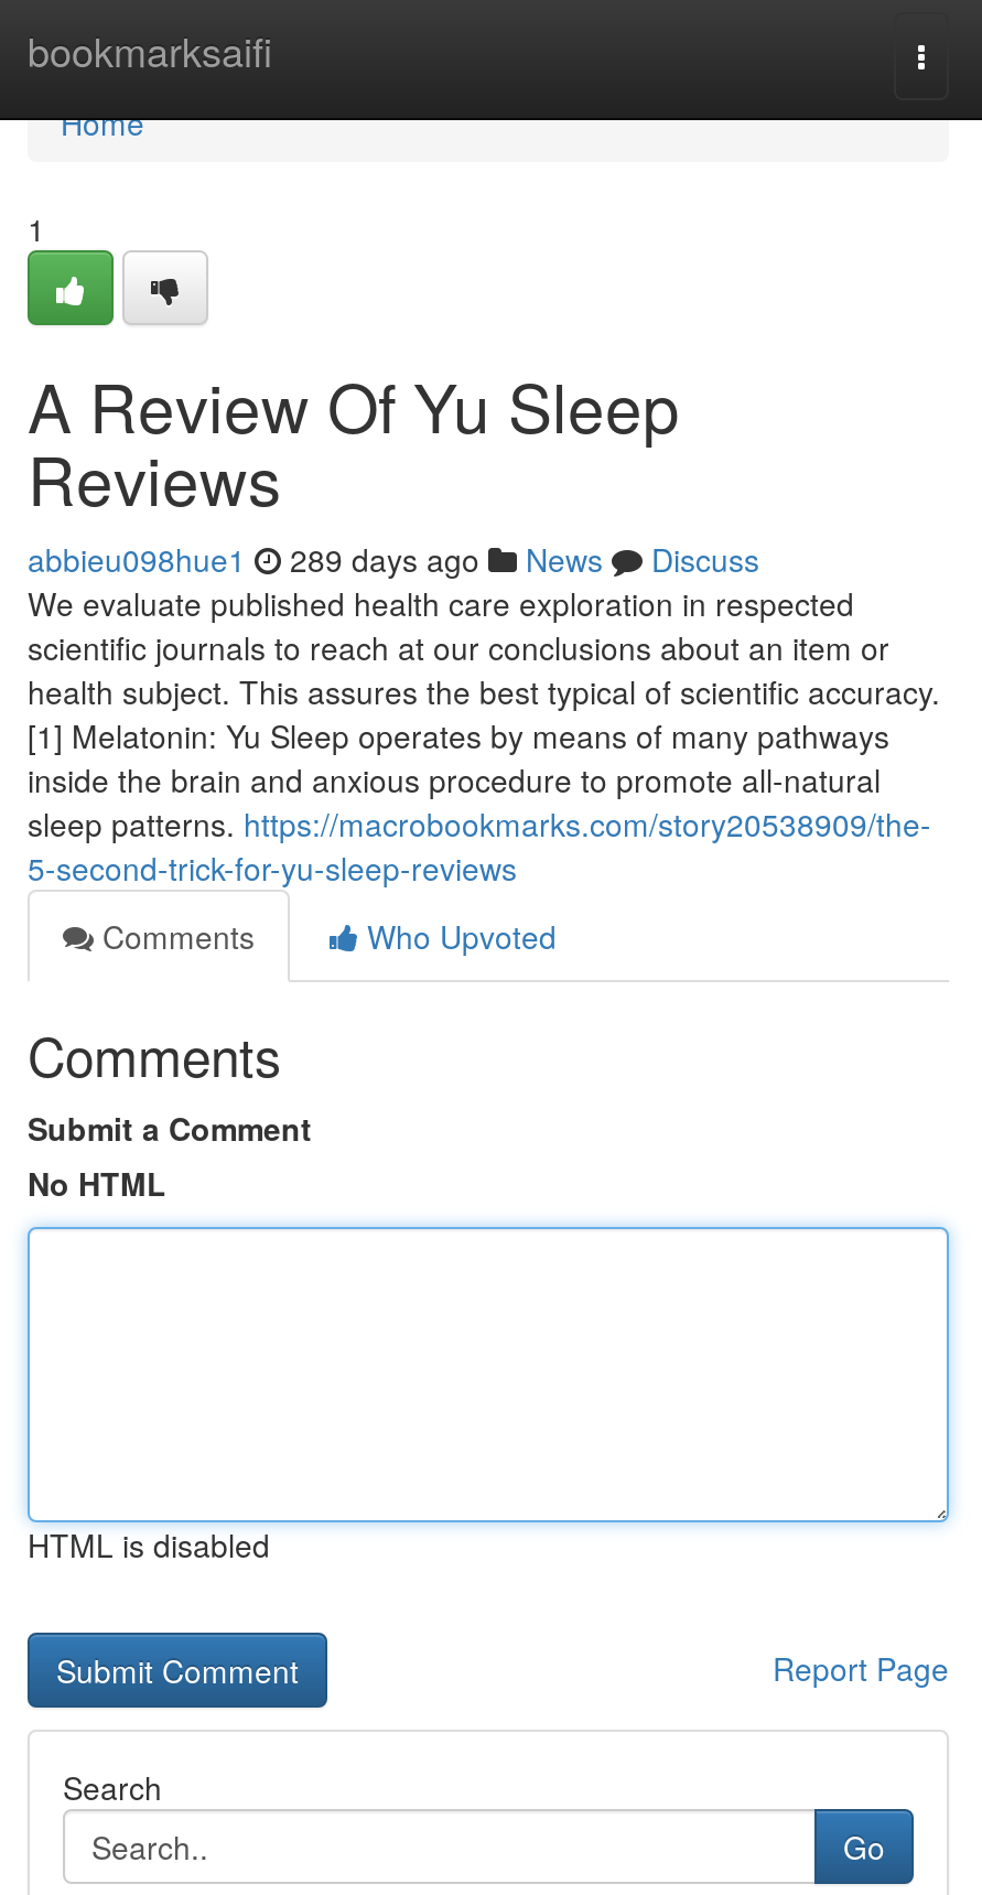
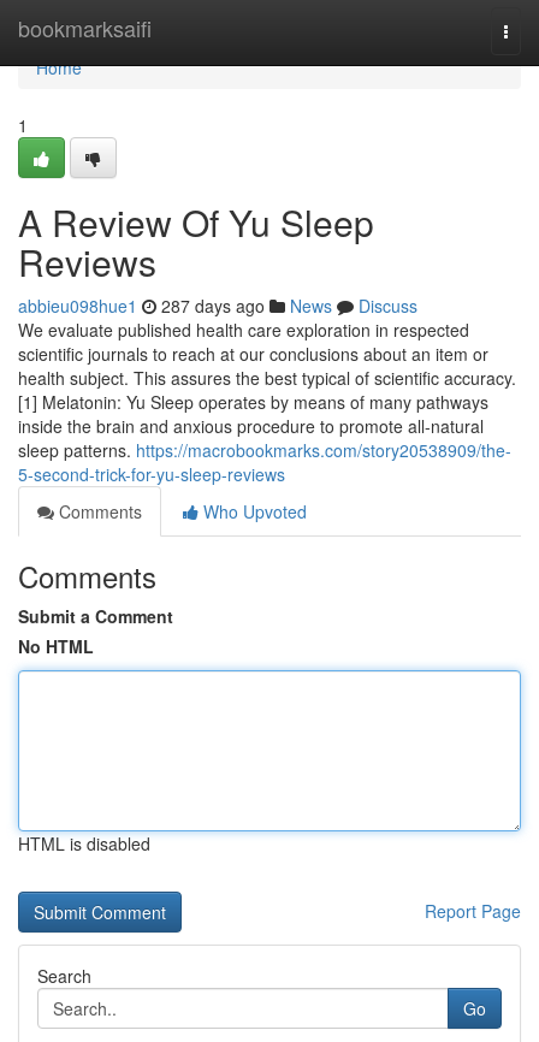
- abbieu098hue1 289 days ago News Discuss
+ abbieu098hue1 287 days ago News Discuss
